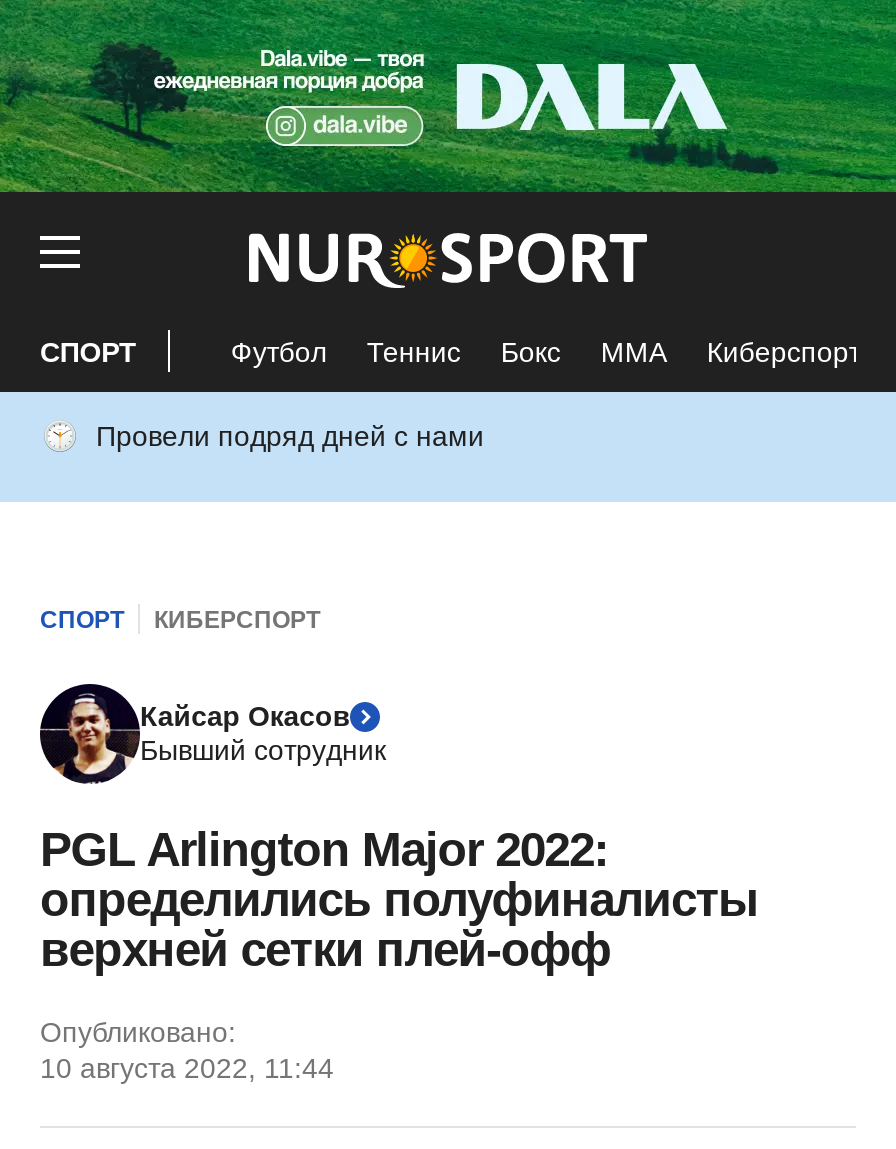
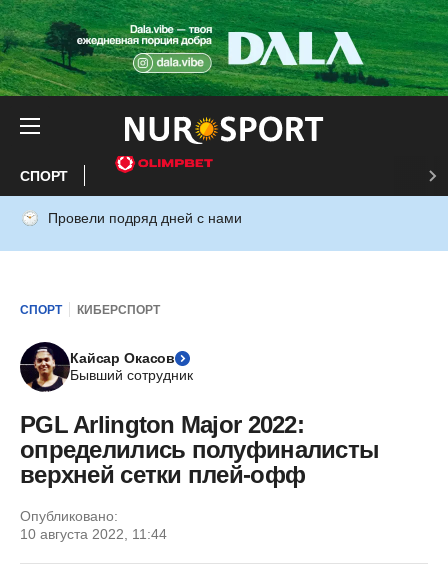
- Футбол
- Теннис
- Бокс
- ММА
- Киберспорт
